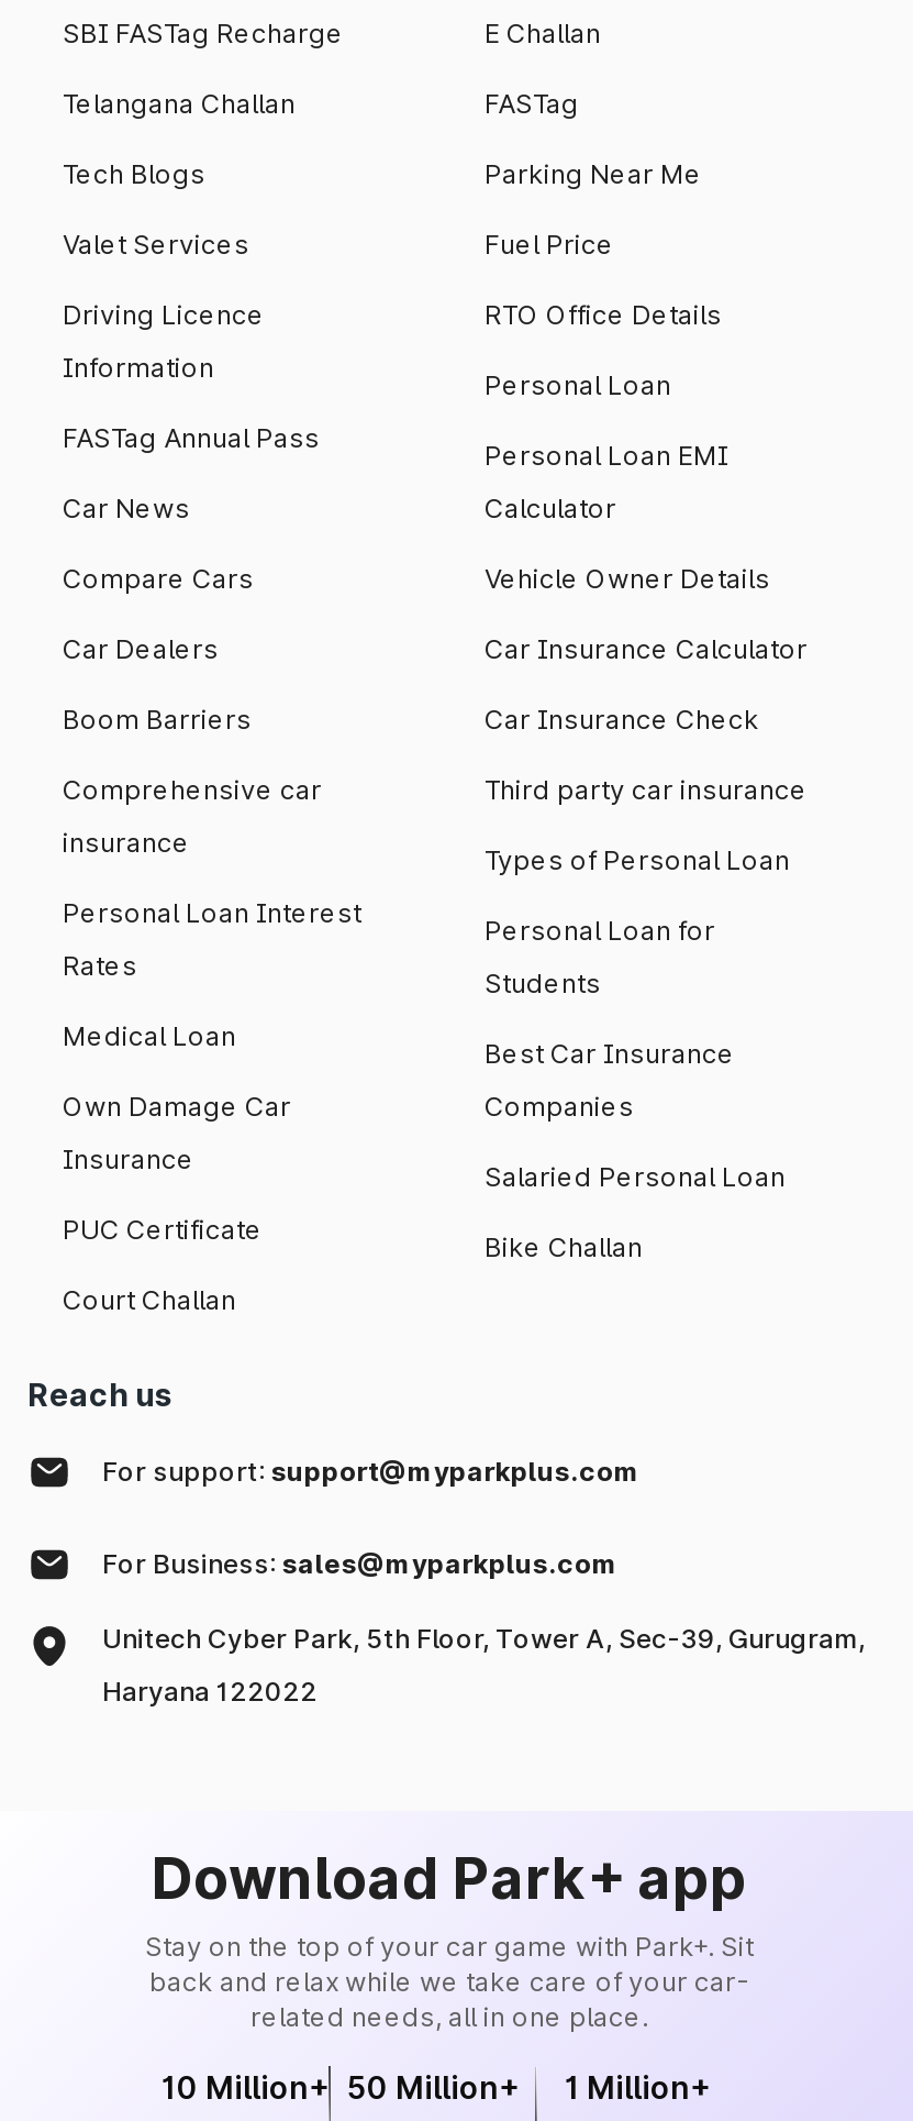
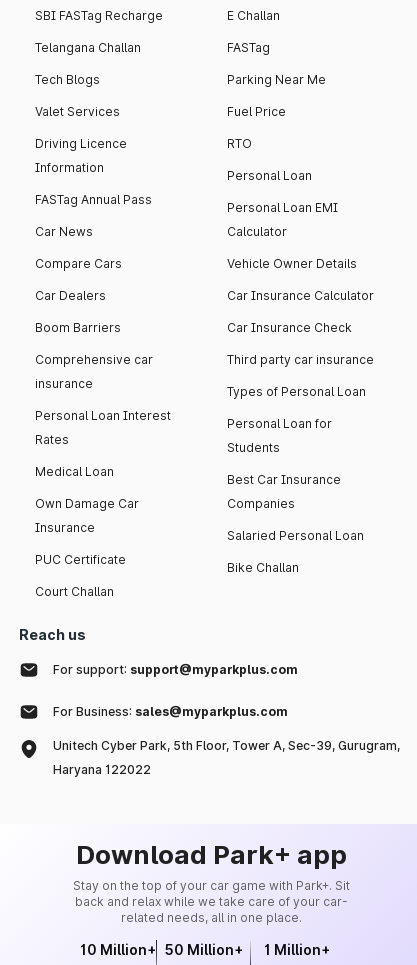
- RTO Office Details
+ RTO
